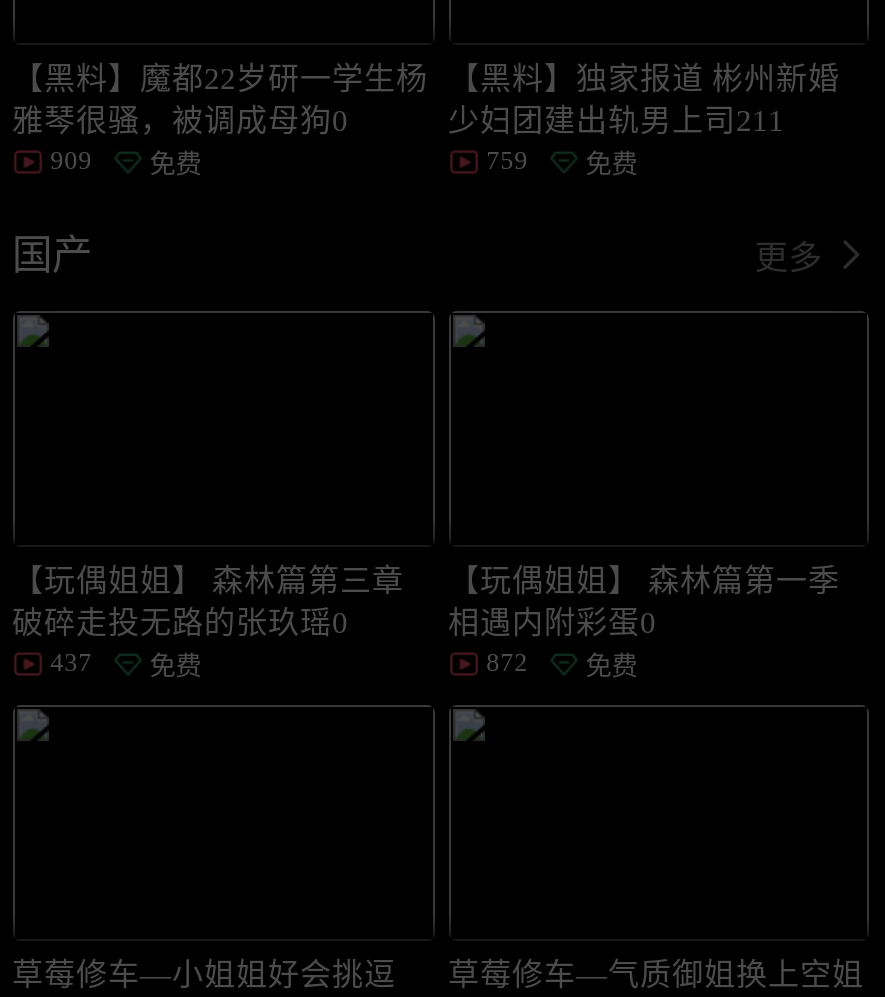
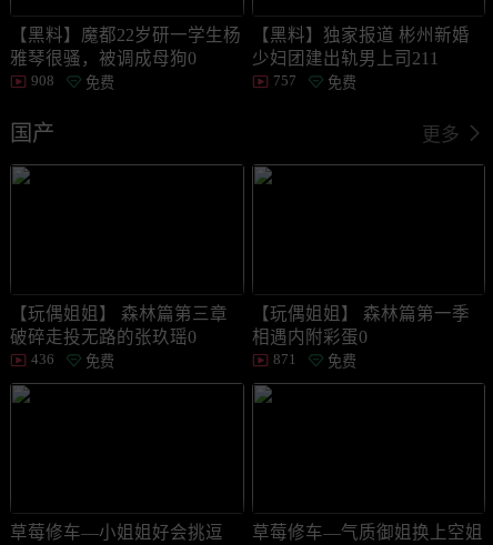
- 909 免费
+ 908 免费

- 759 免费
+ 757 免费

- 437 免费
+ 436 免费

- 872 免费
+ 871 免费
